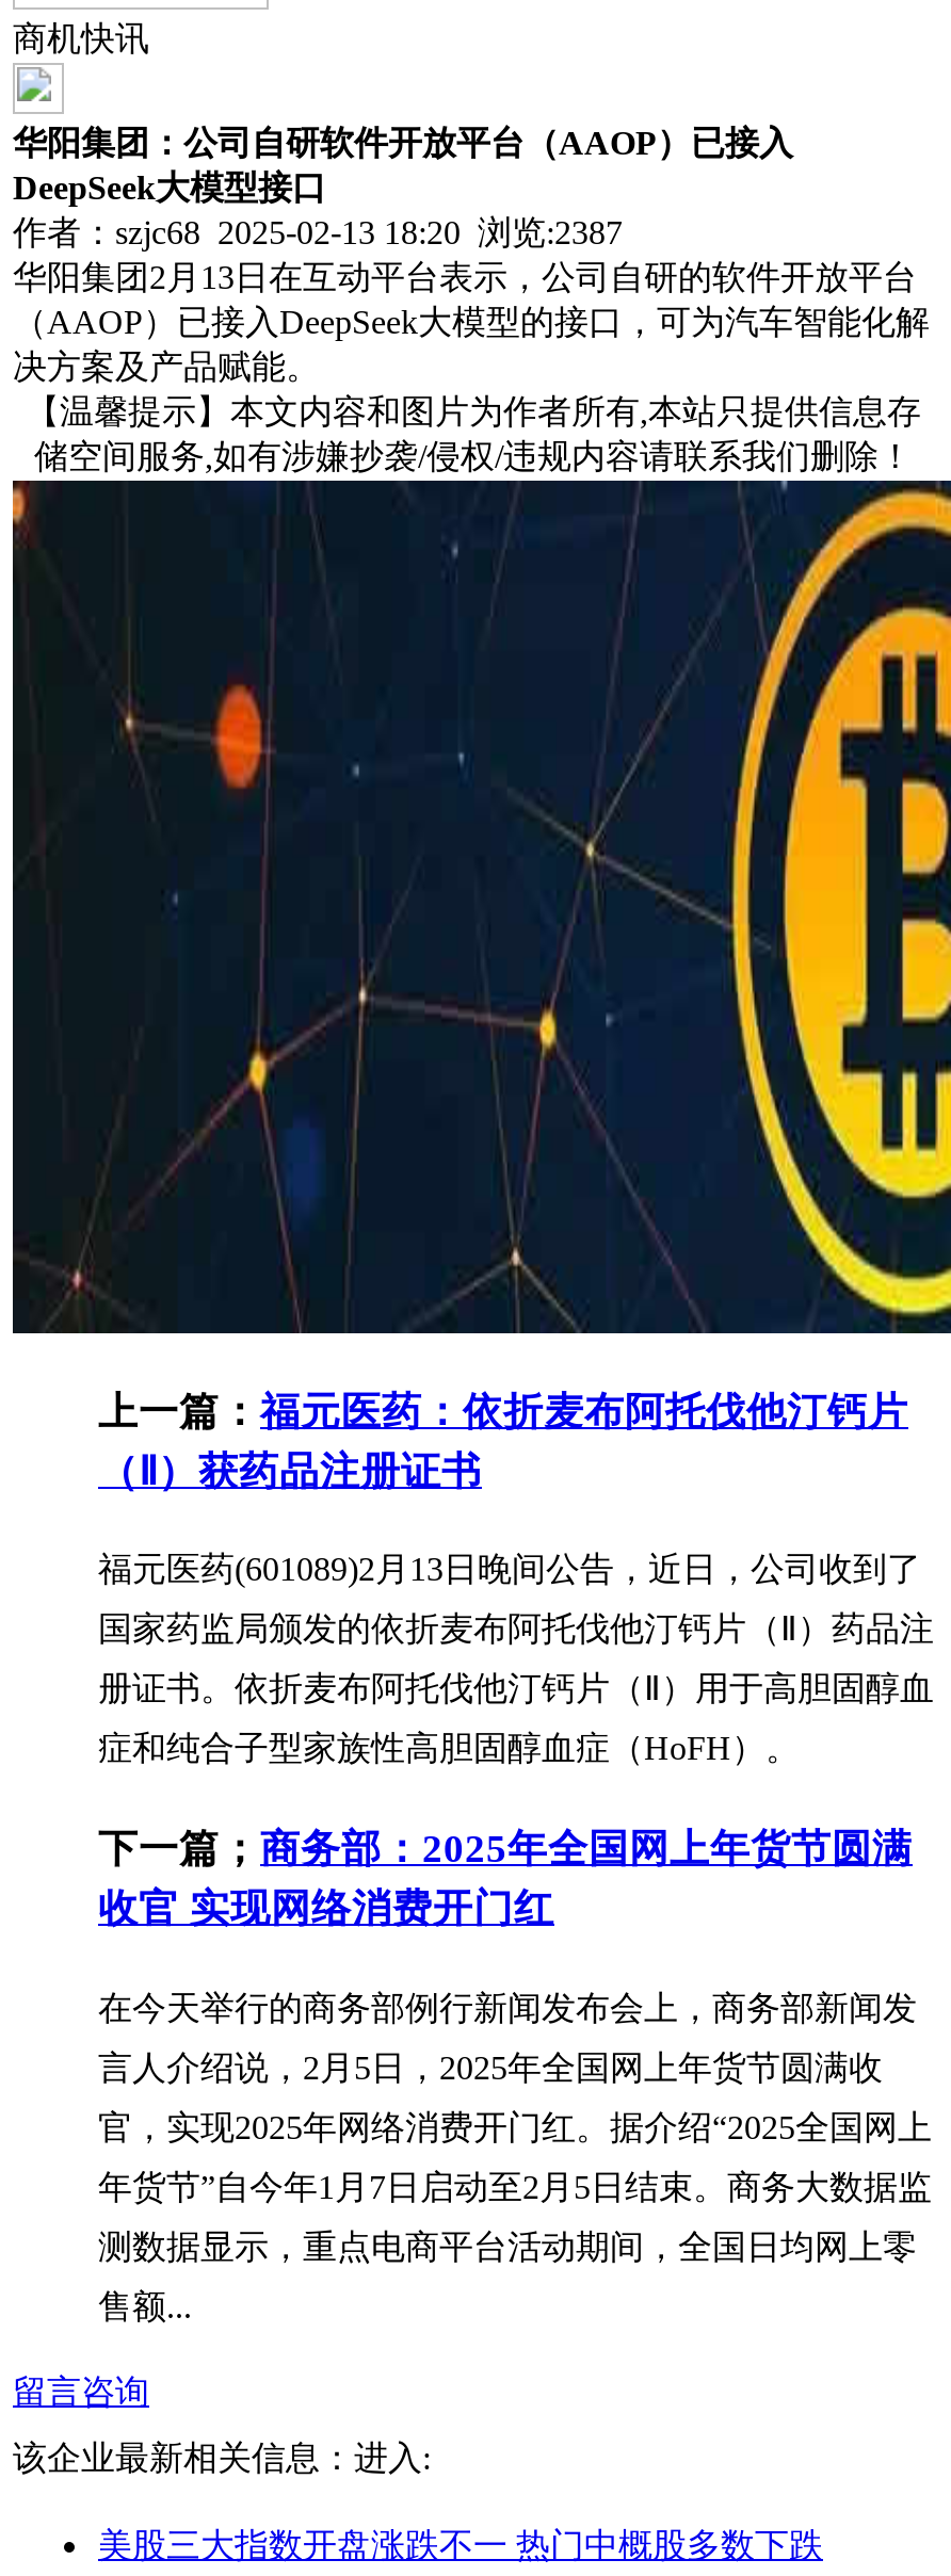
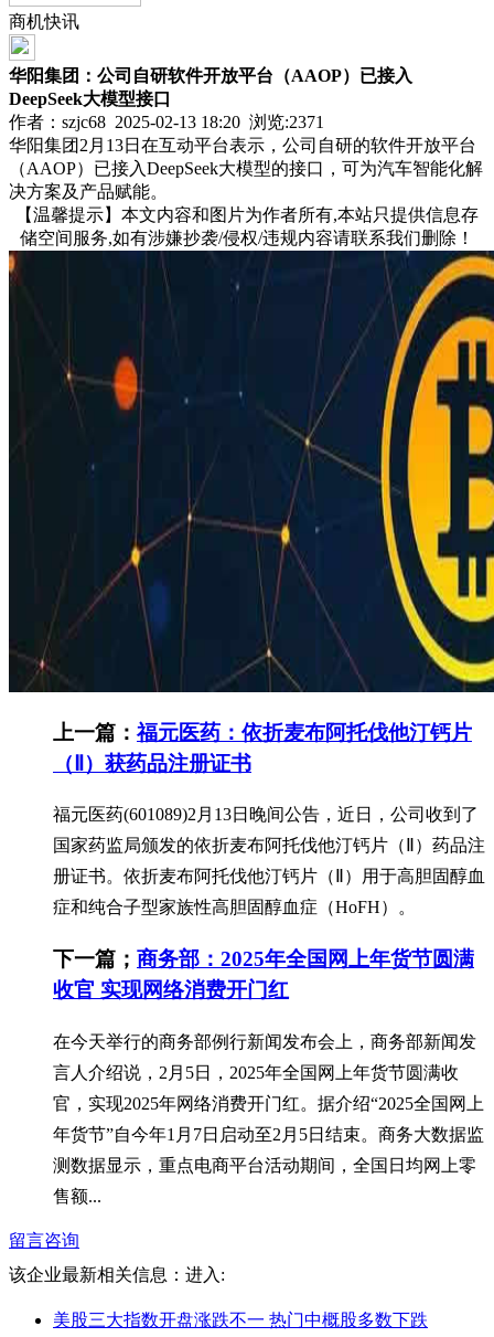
- 作者：szjc68 2025-02-13 18:20 浏览:2387
+ 作者：szjc68 2025-02-13 18:20 浏览:2371
